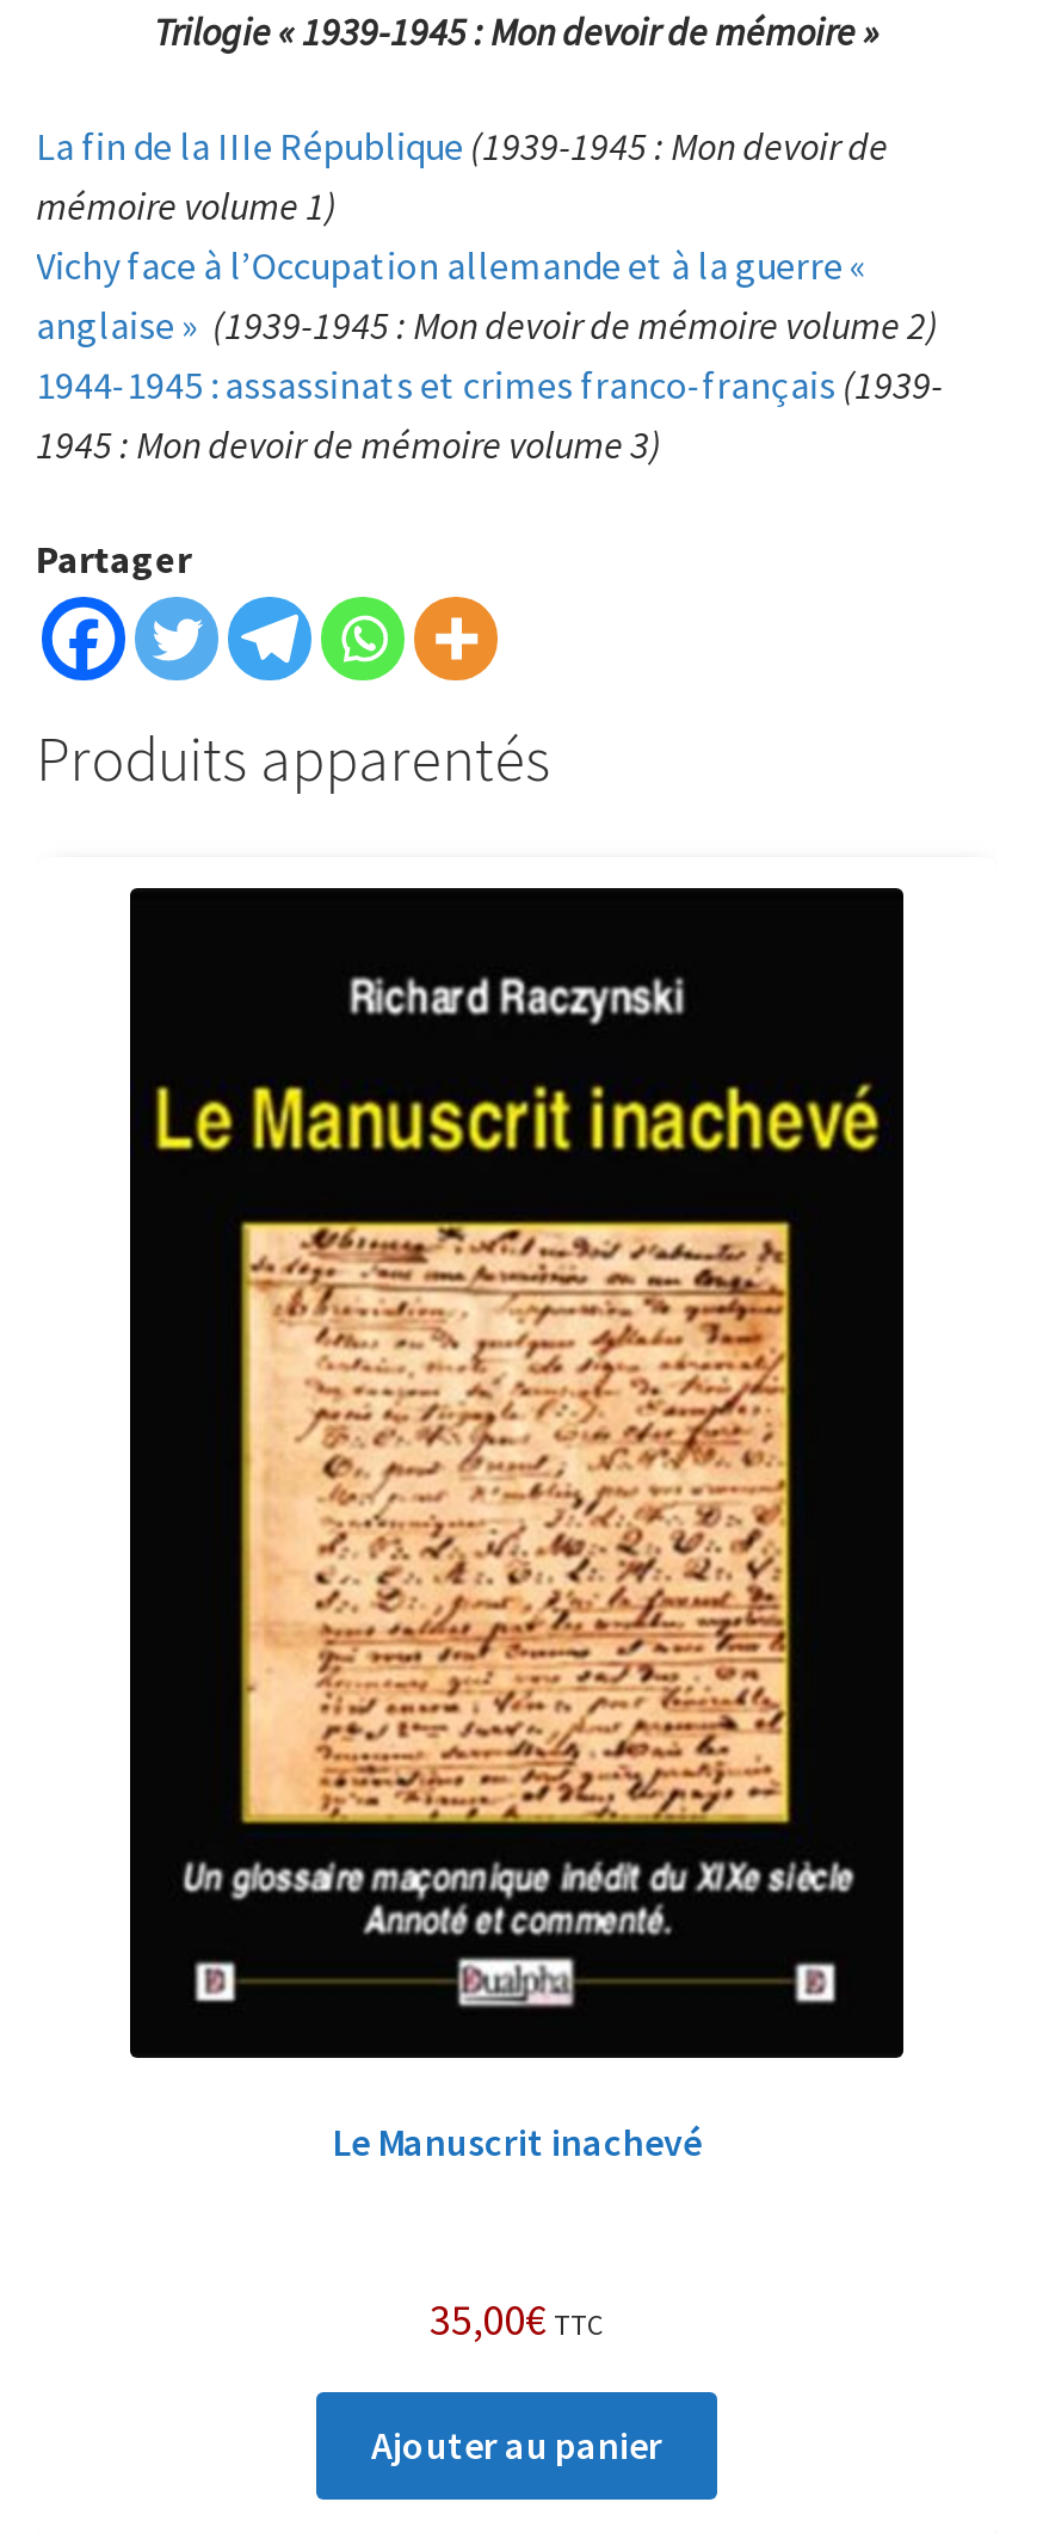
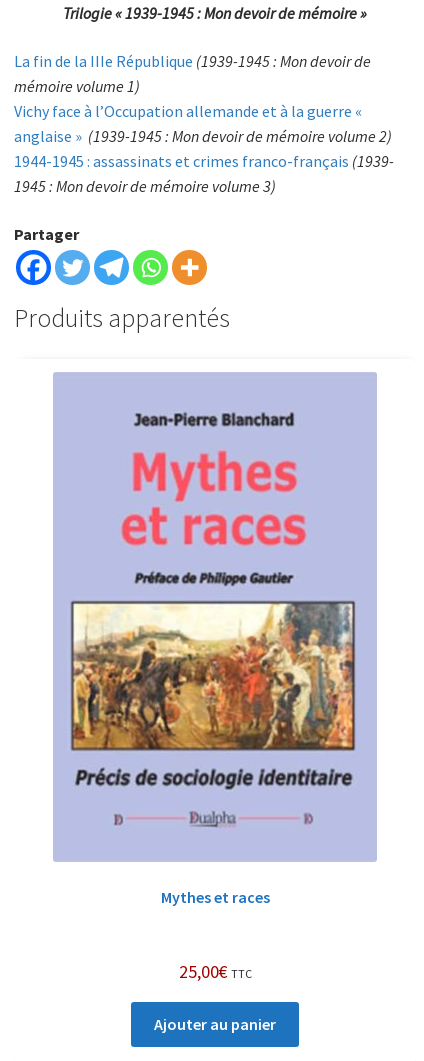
- [image]
- Le Manuscrit inachevé
+ [image]
+ Mythes et races

- 35,00€ TTC
+ 25,00€ TTC
